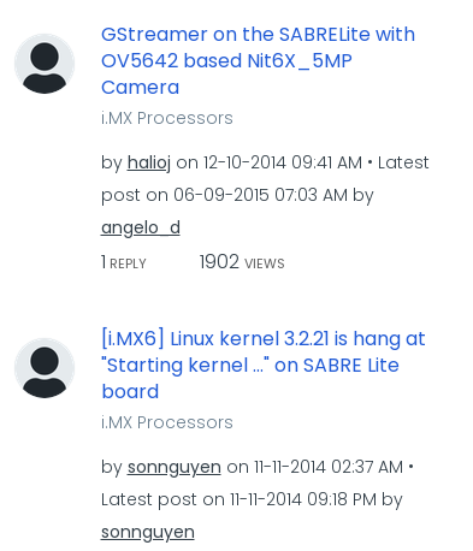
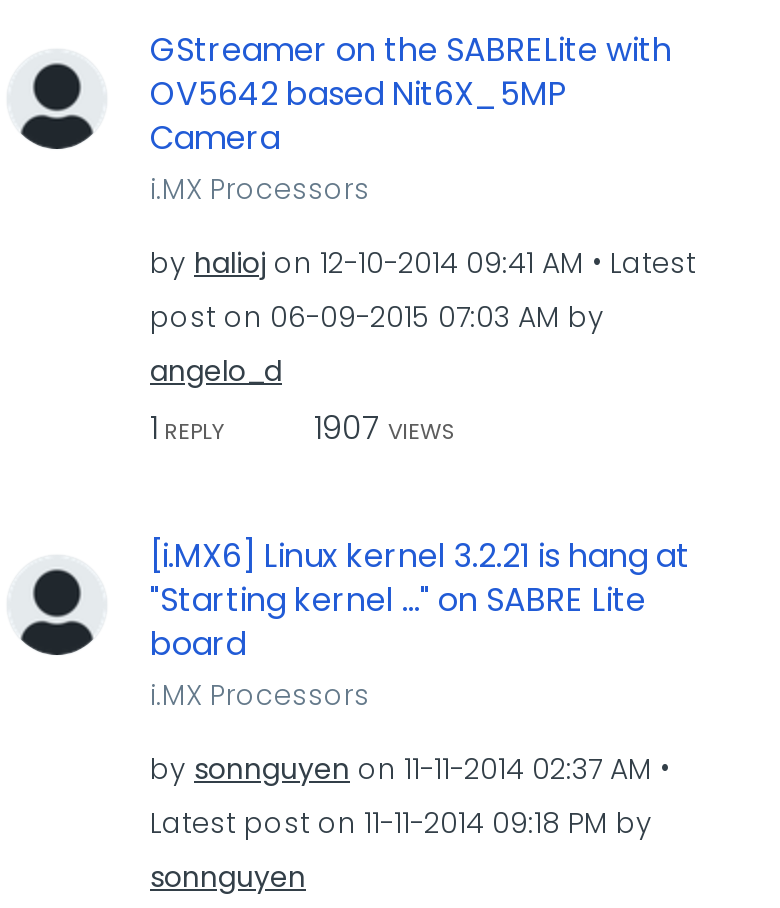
- 1 REPLY 1902 VIEWS
+ 1 REPLY 1907 VIEWS
